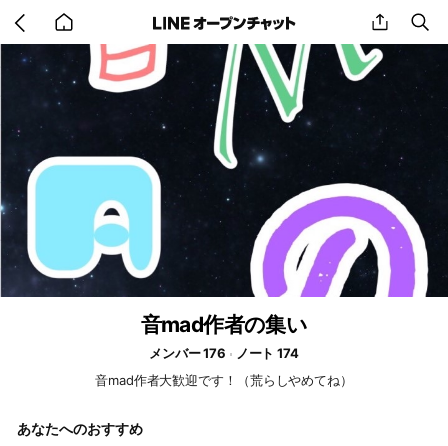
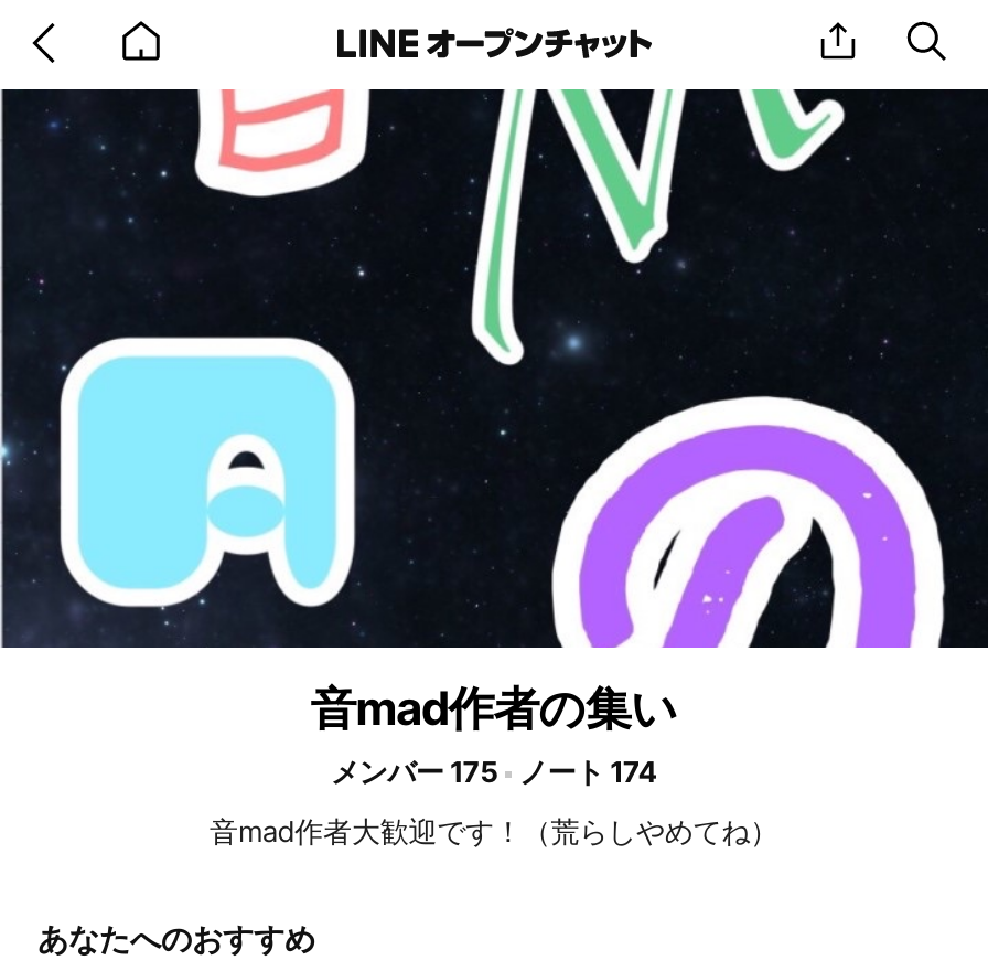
- メンバー 176 ノート 174
+ メンバー 175 ノート 174
